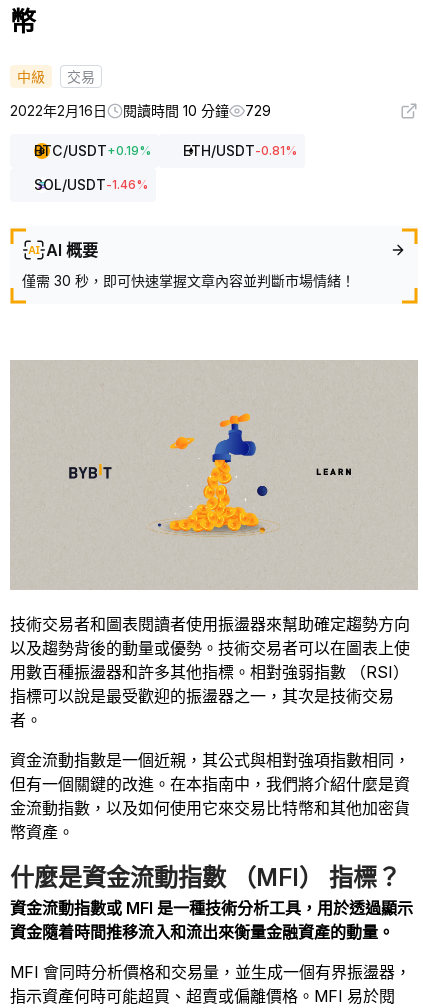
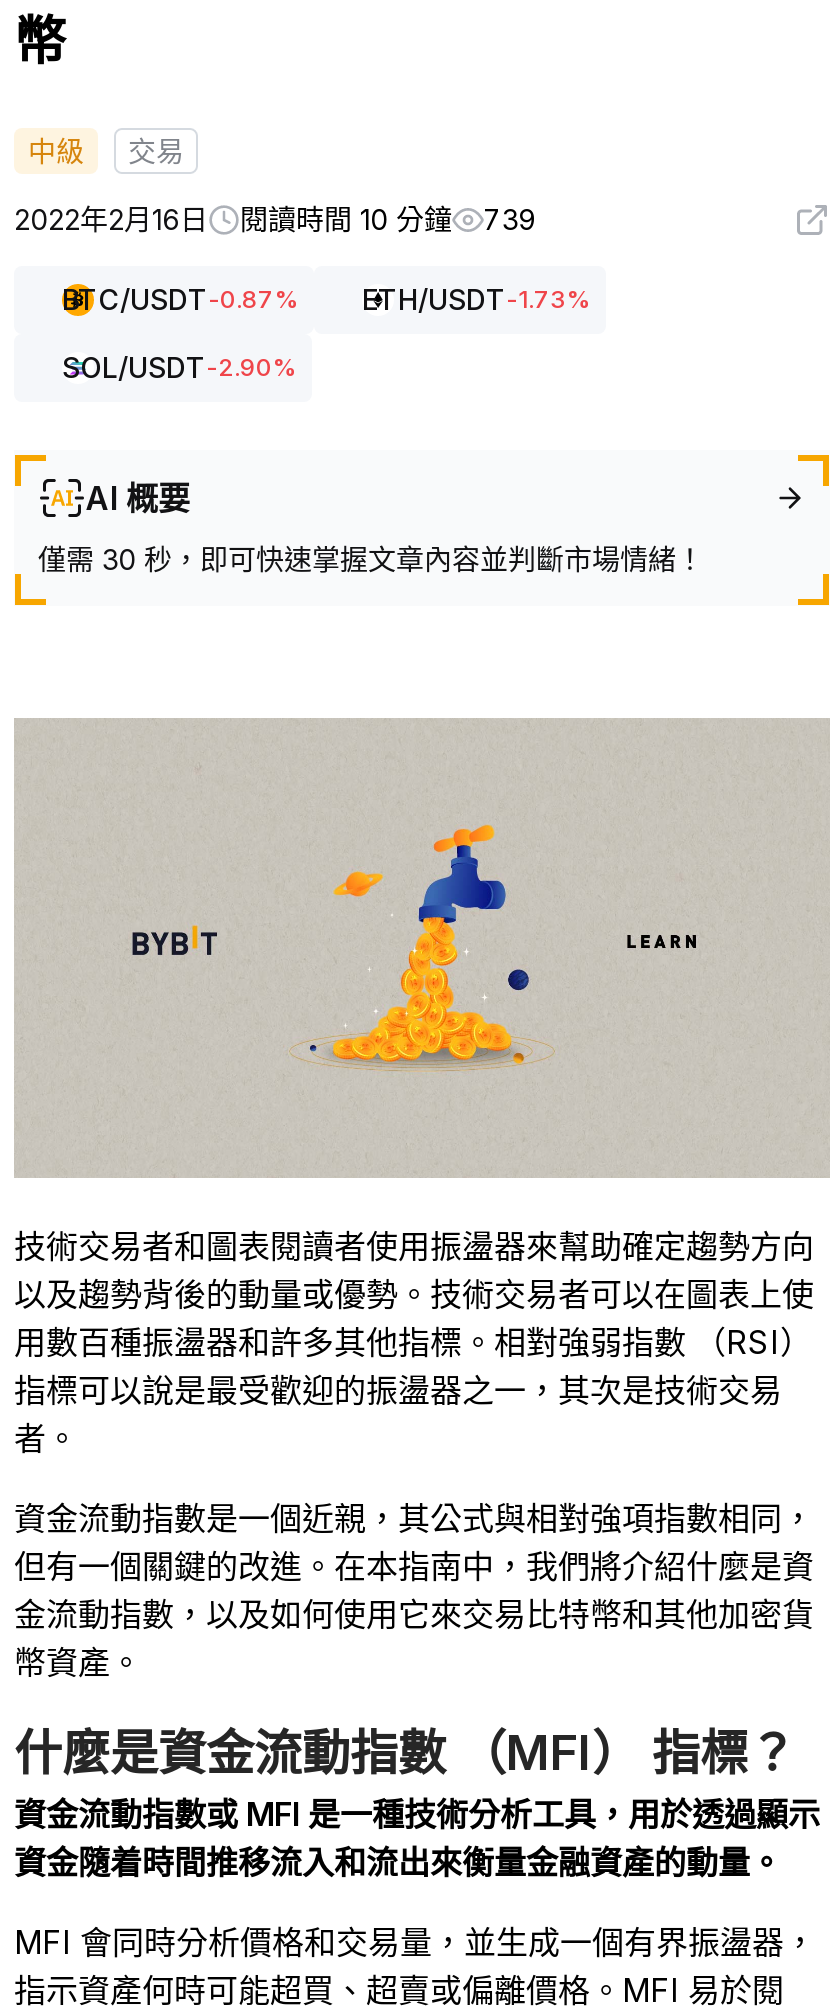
- 2022年2月16日 閱讀時間 10 分鐘 729
+ 2022年2月16日 閱讀時間 10 分鐘 739

- BTC/USDT + 0.19%
- ETH/USDT-0.81%
+ BTC/USDT-0.87%
+ ETH/USDT-1.73%

- SOL/USDT-1.46%
+ SOL/USDT-2.90%
